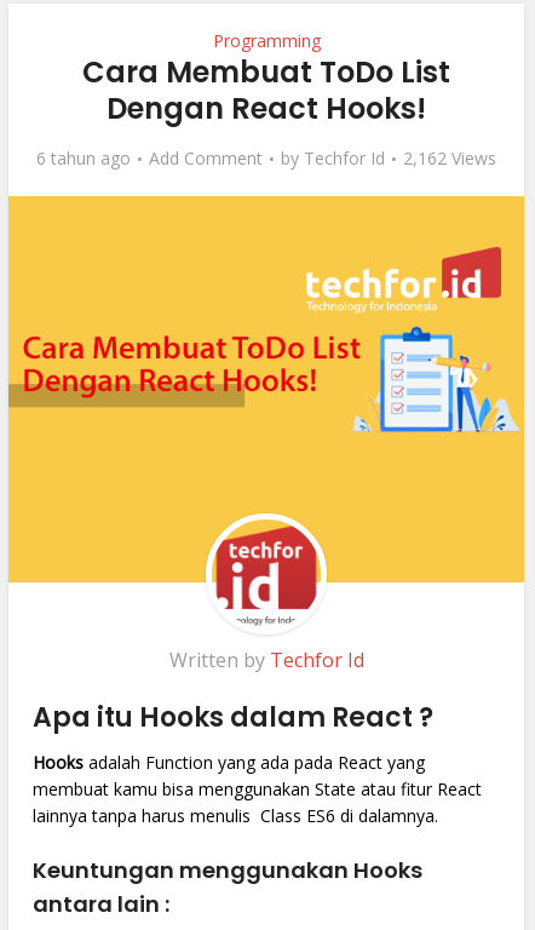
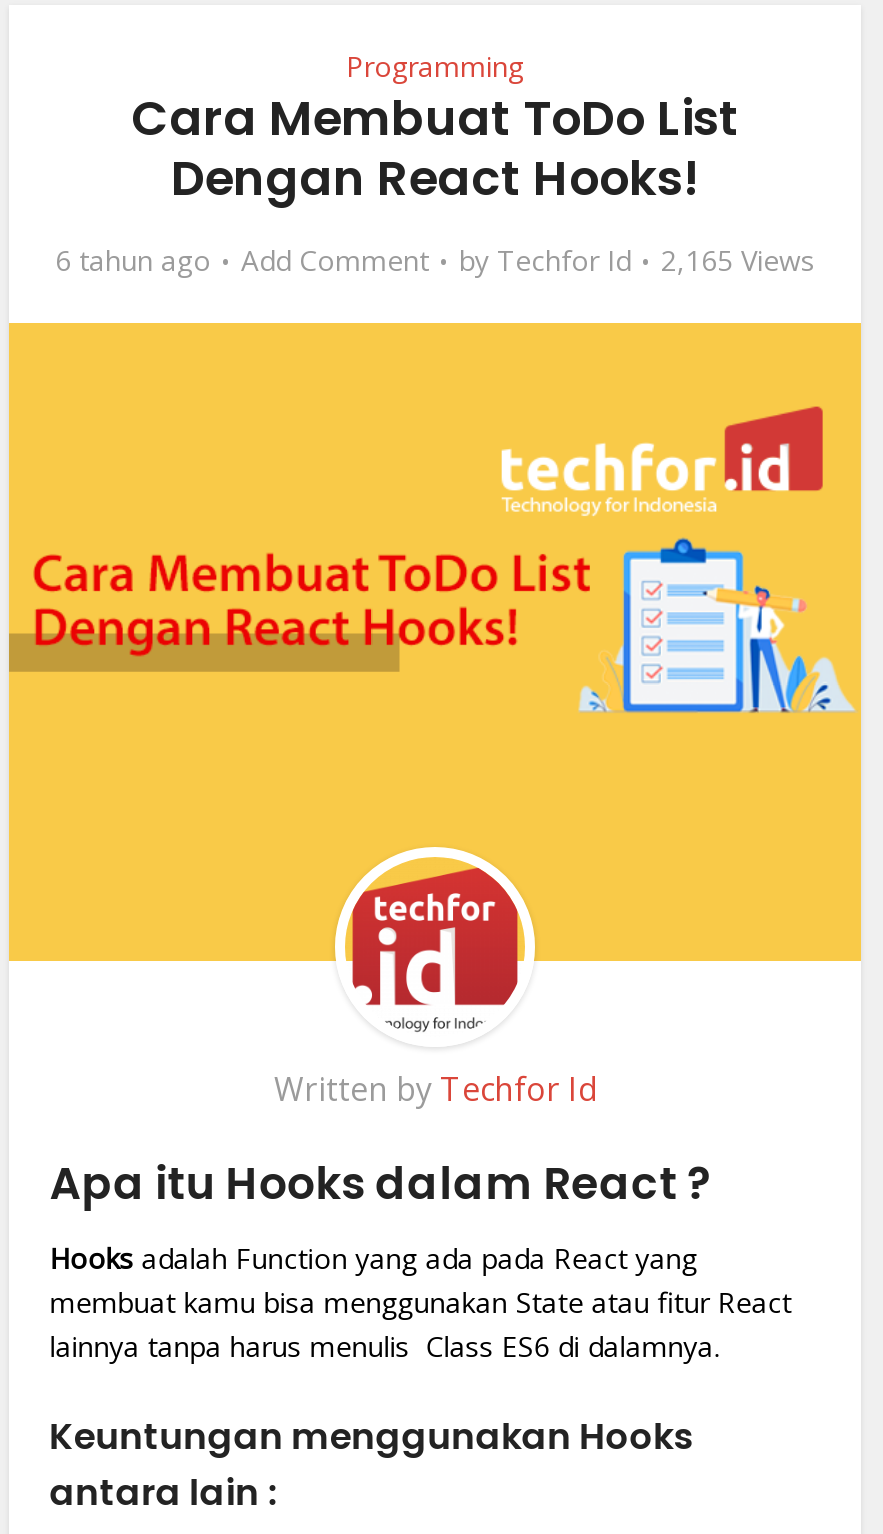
- 6 tahun ago Add Comment by Techfor Id 2,162 Views
+ 6 tahun ago Add Comment by Techfor Id 2,165 Views
